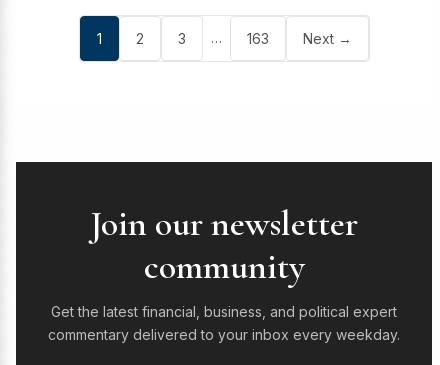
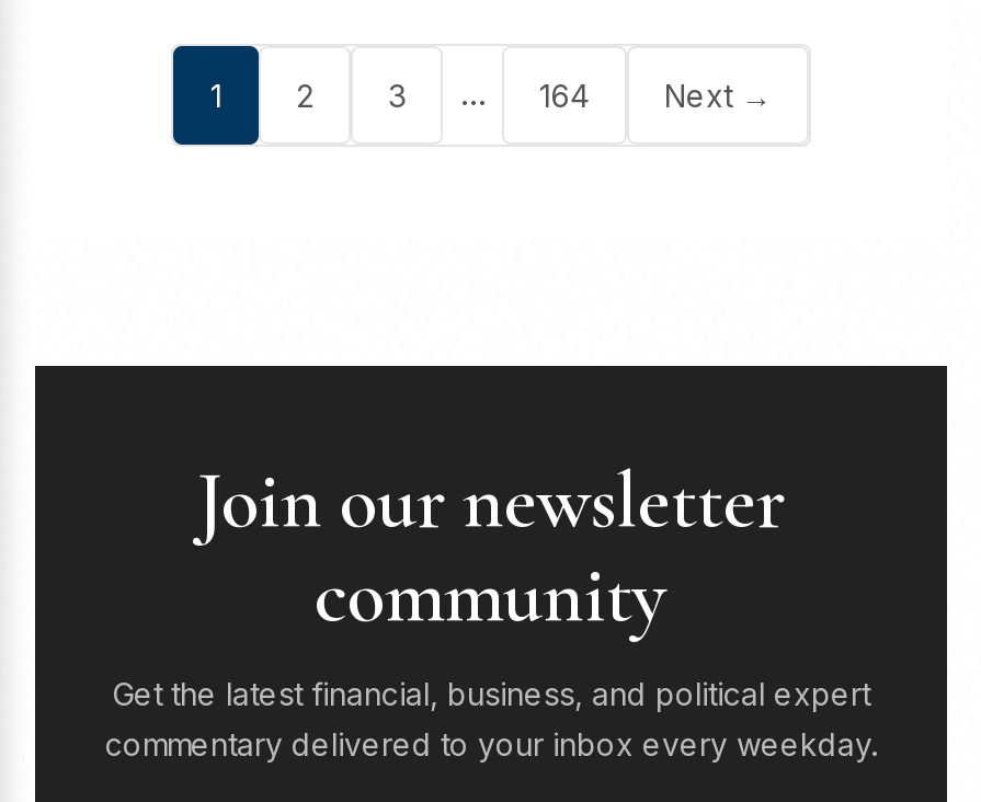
- 163
+ 164
